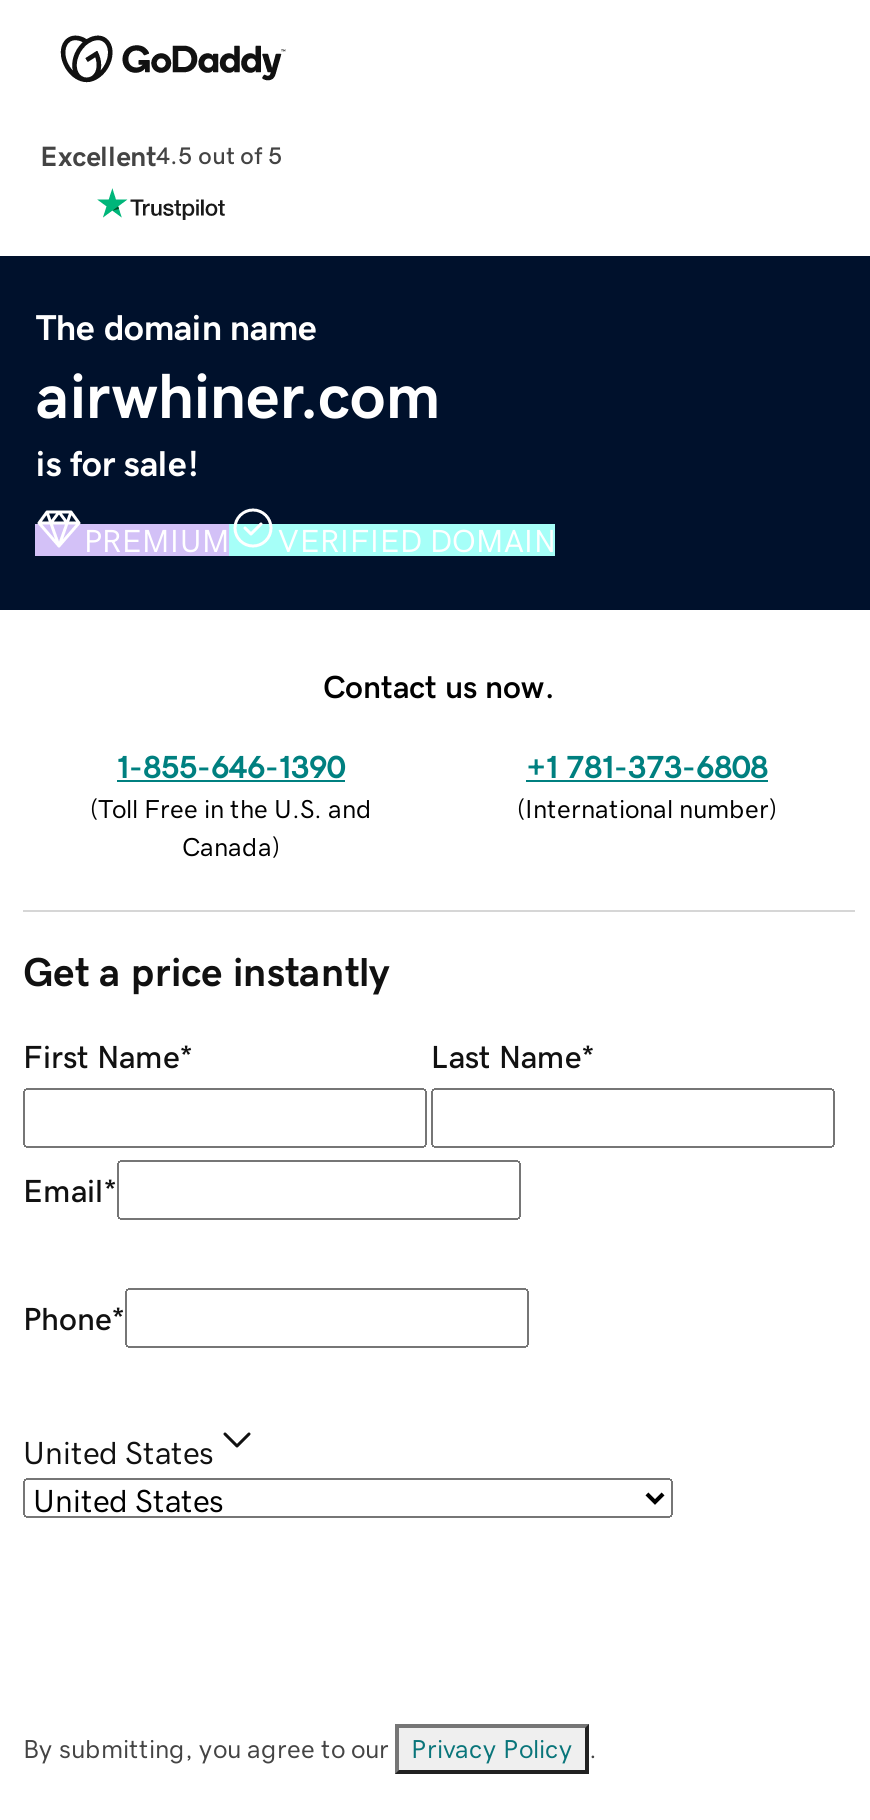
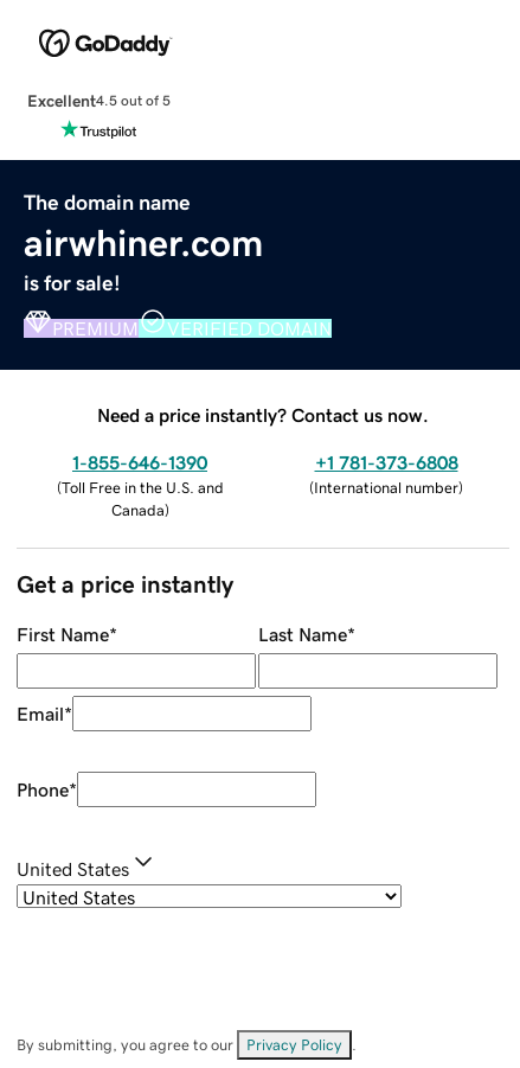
- Contact us now.
+ Need a price instantly? Contact us now.
